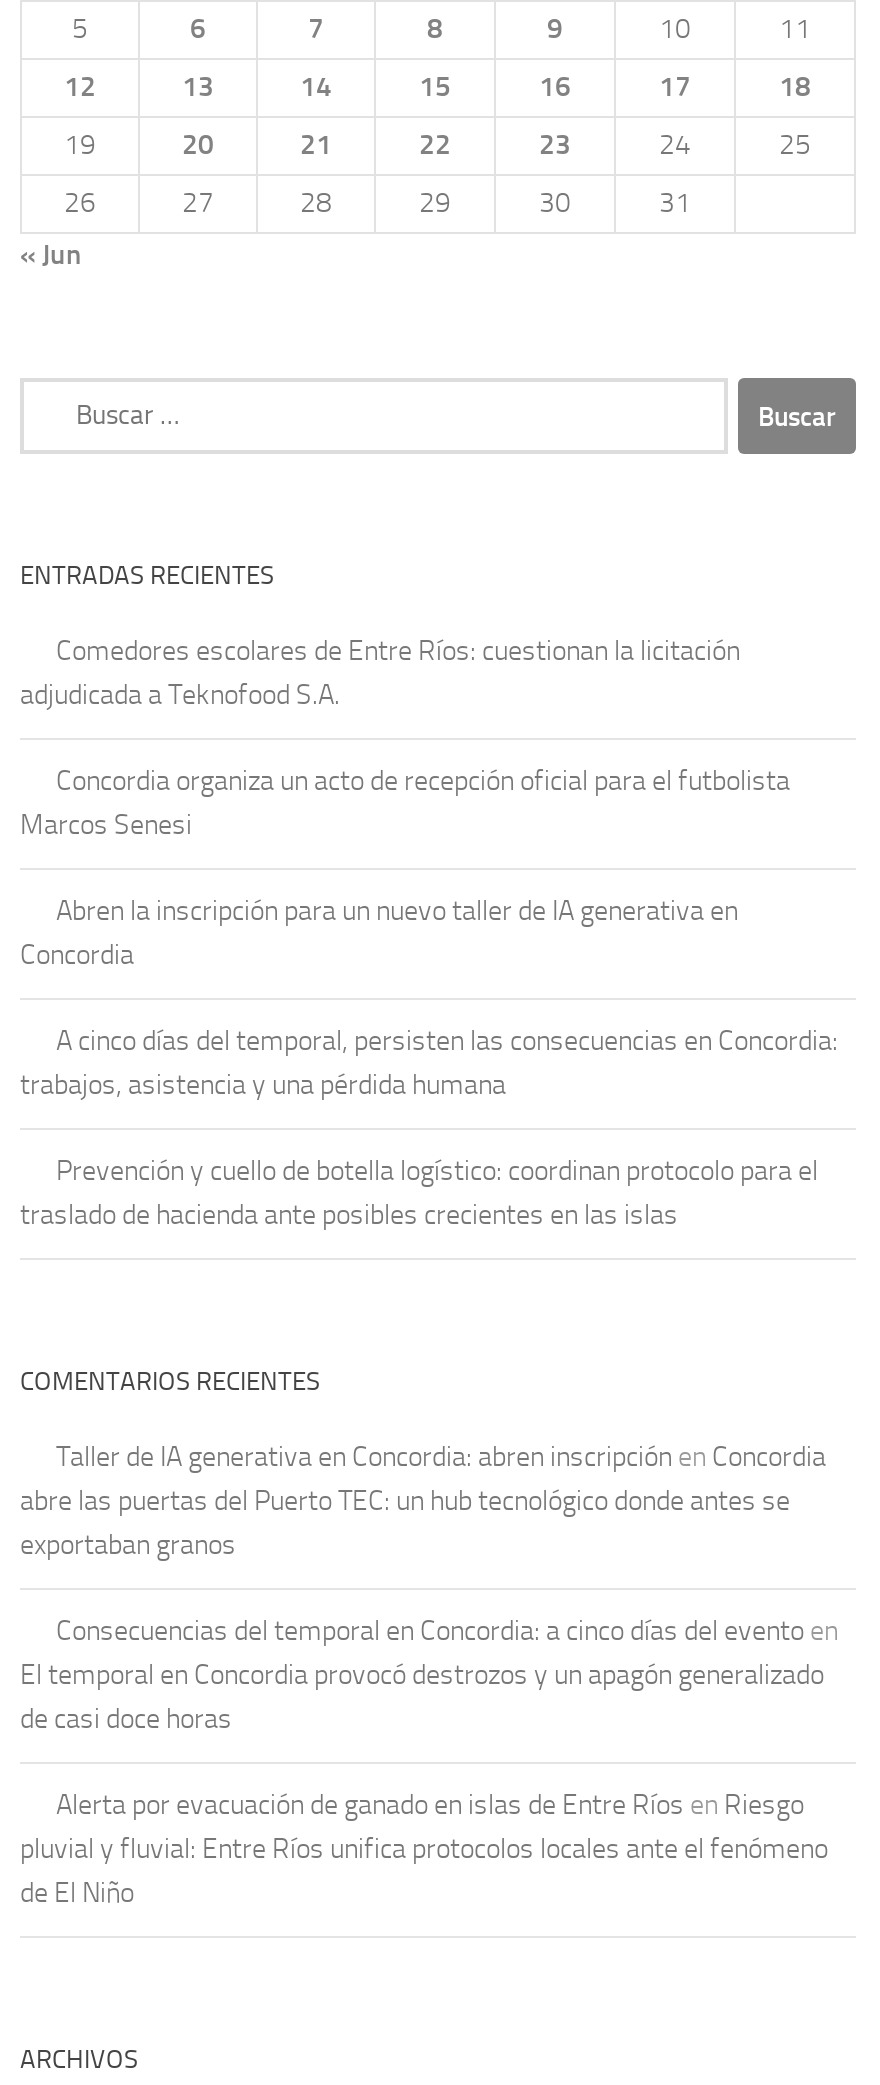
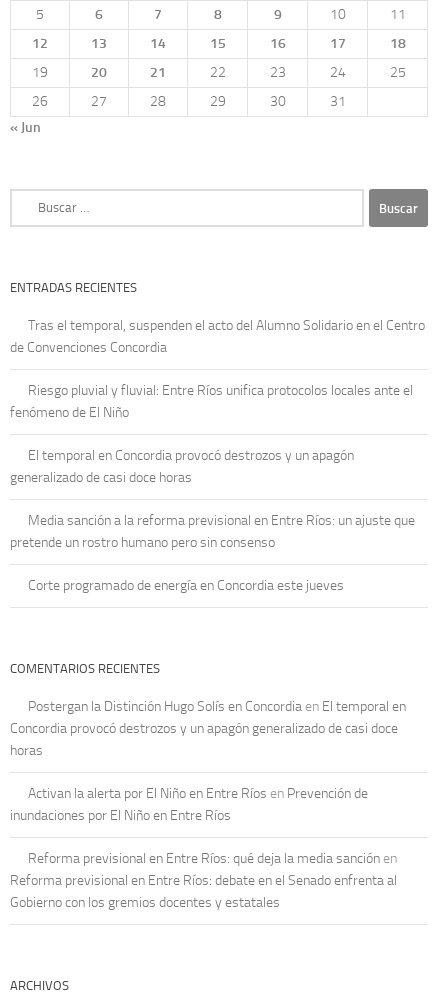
- Comedores escolares de Entre Ríos: cuestionan la licitación
- adjudicada a Teknofood S.A.
+ Tras el temporal, suspenden el acto del Alumno Solidario en el Centro
+ de Convenciones Concordia

- Concordia organiza un acto de recepción oficial para el futbolista
- Marcos Senesi
+ Riesgo pluvial y fluvial: Entre Ríos unifica protocolos locales ante el
+ fenómeno de El Niño

- Abren la inscripción para un nuevo taller de IA generativa en
- Concordia
+ El temporal en Concordia provocó destrozos y un apagón
+ generalizado de casi doce horas

- A cinco días del temporal, persisten las consecuencias en Concordia:
- trabajos, asistencia y una pérdida humana
+ Media sanción a la reforma previsional en Entre Ríos: un ajuste que
+ pretende un rostro humano pero sin consenso

- Prevención y cuello de botella logístico: coordinan protocolo para el
- traslado de hacienda ante posibles crecientes en las islas
+ Corte programado de energía en Concordia este jueves

- Taller de IA generativa en Concordia: abren inscripción en Concordia
- abre las puertas del Puerto TEC: un hub tecnológico donde antes se
- exportaban granos
+ Postergan la Distinción Hugo Solís en Concordia en El temporal en
+ Concordia provocó destrozos y un apagón generalizado de casi doce
+ horas

- Consecuencias del temporal en Concordia: a cinco días del evento en
- El temporal en Concordia provocó destrozos y un apagón generalizado
- de casi doce horas
+ Activan la alerta por El Niño en Entre Ríos en Prevención de
+ inundaciones por El Niño en Entre Ríos

- Alerta por evacuación de ganado en islas de Entre Ríos en Riesgo
- pluvial y fluvial: Entre Ríos unifica protocolos locales ante el fenómeno
- de El Niño
+ Reforma previsional en Entre Ríos: qué deja la media sanción en
+ Reforma previsional en Entre Ríos: debate en el Senado enfrenta al
+ Gobierno con los gremios docentes y estatales
